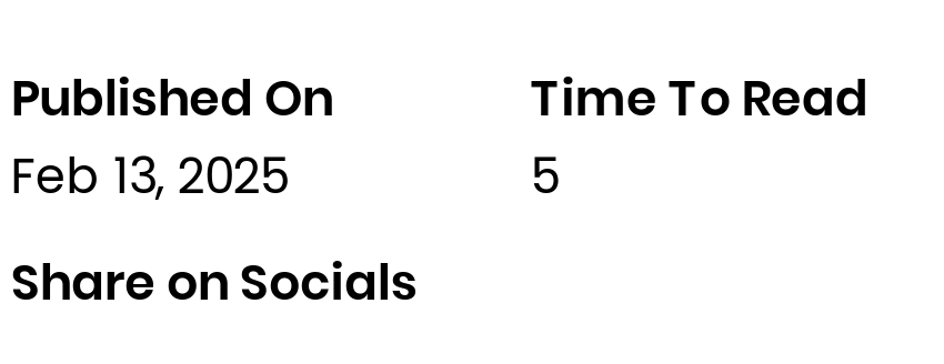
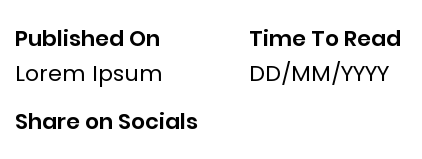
- Feb 13, 2025
- 5
+ Lorem Ipsum
+ DD/MM/YYYY
